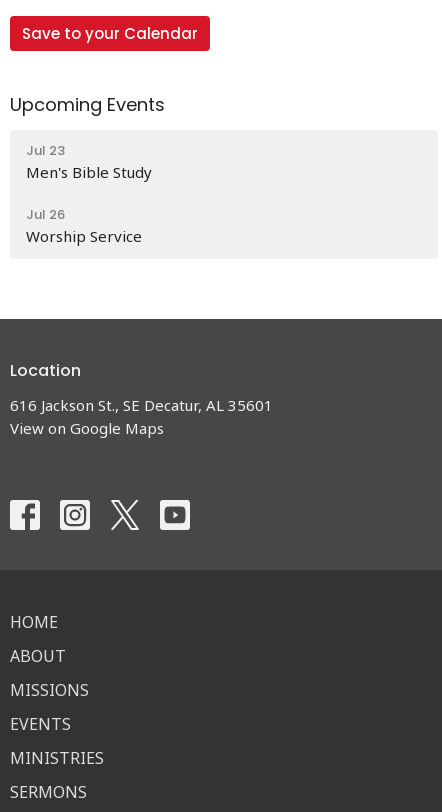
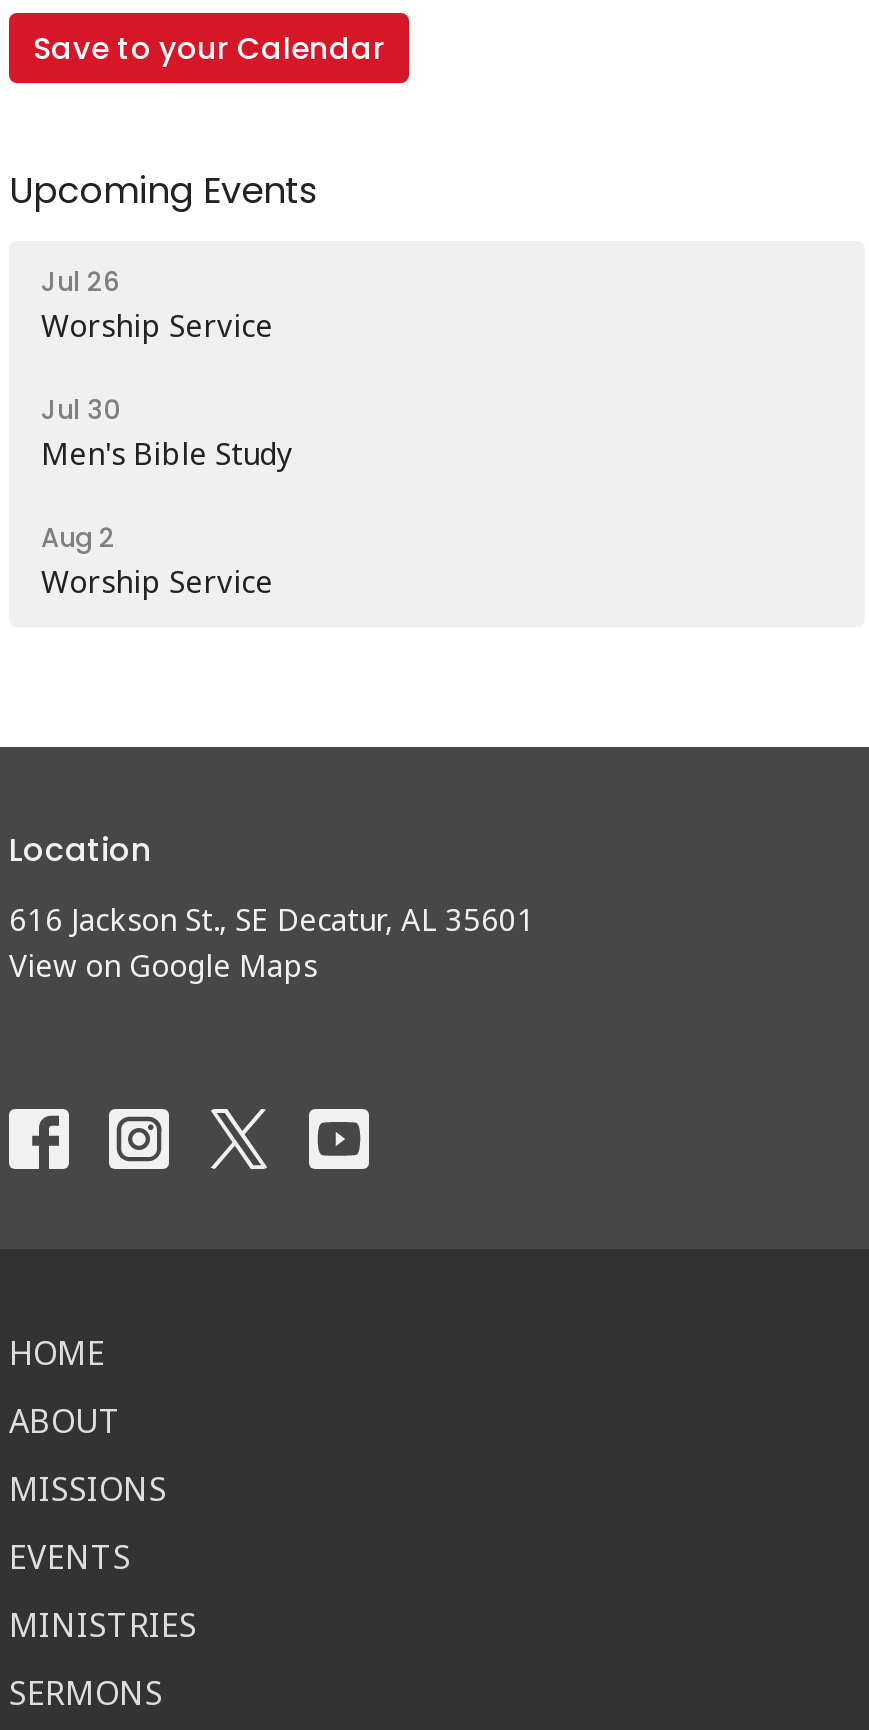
- Jul 23
+ Jul 26
+ Worship Service
+ Jul 30

- Jul 26
+ Aug 2
